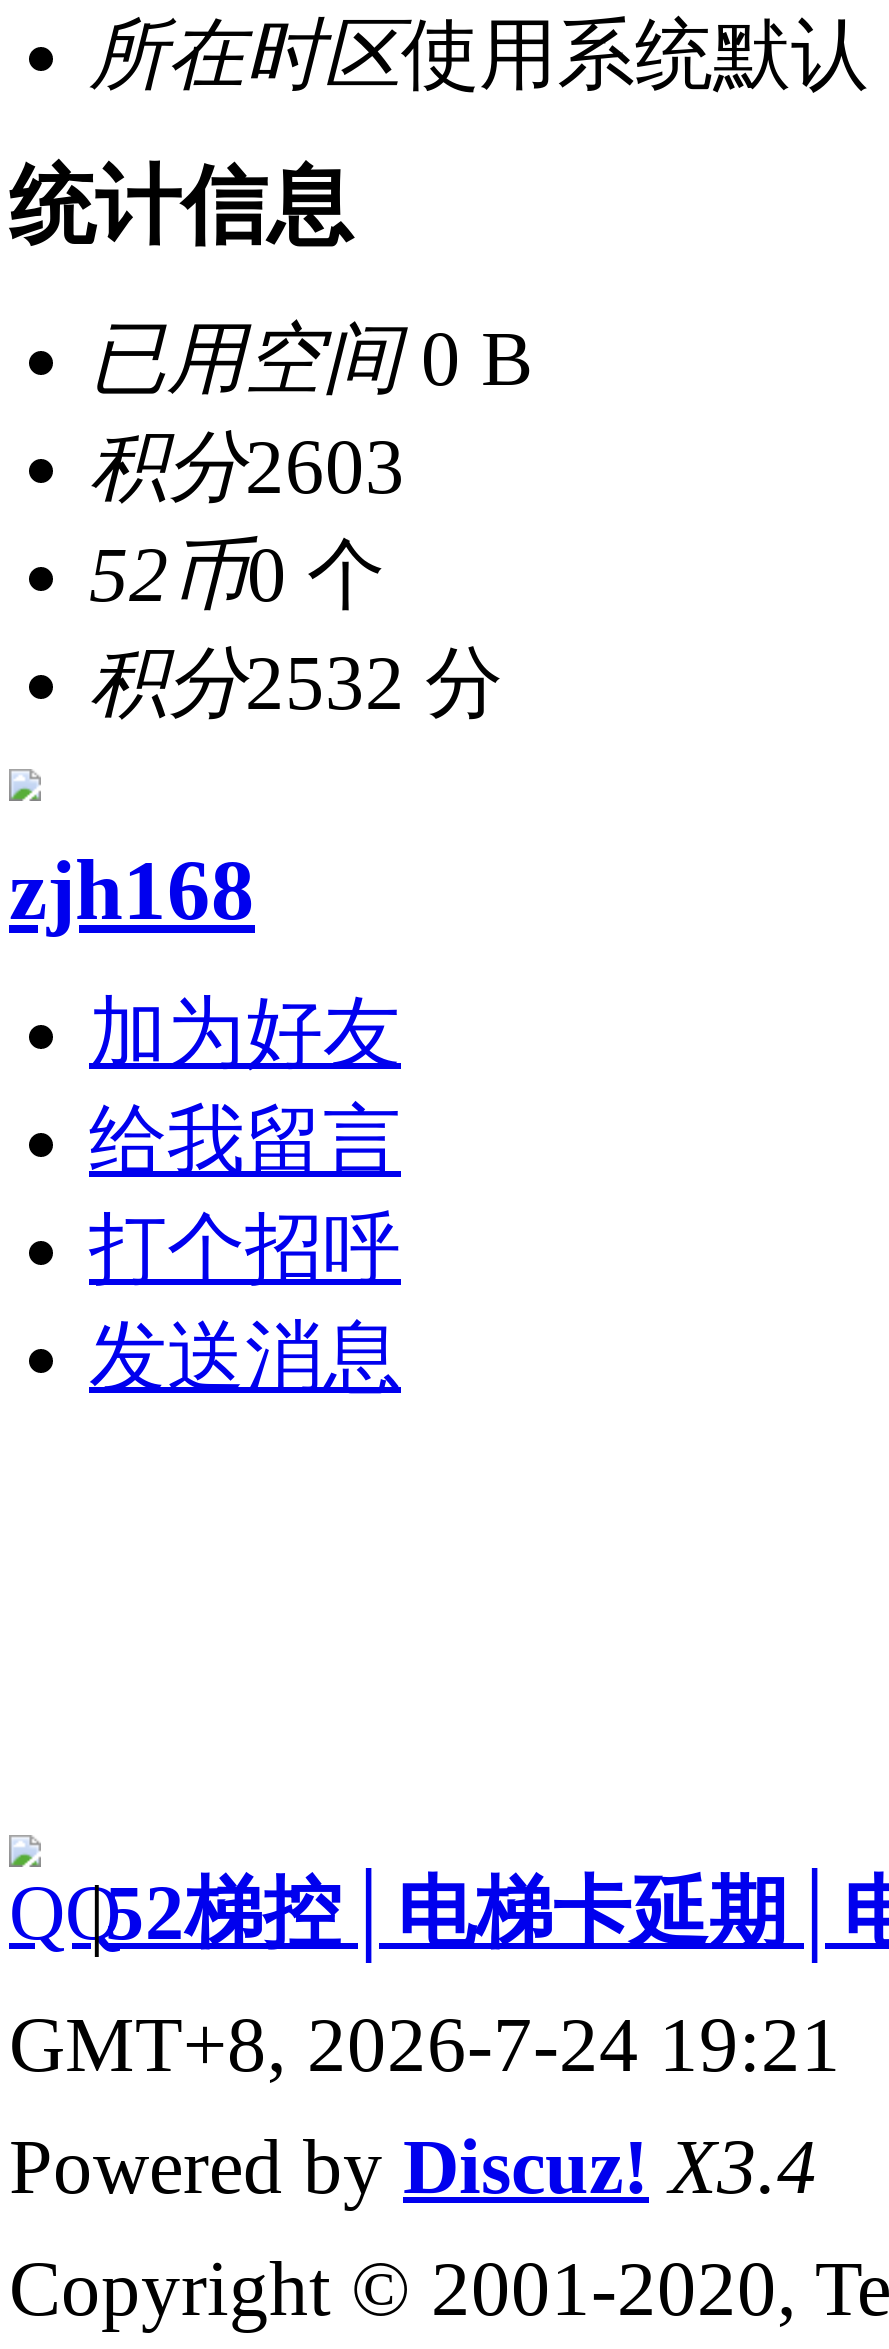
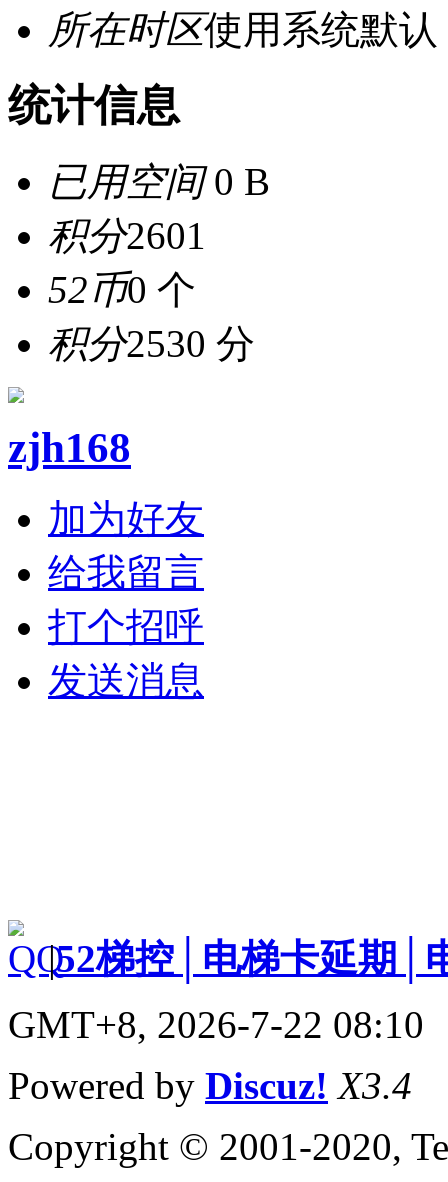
- 积分2603
+ 积分2601

- 积分2532 分
+ 积分2530 分

- GMT+8, 2026-7-24 19:21
+ GMT+8, 2026-7-22 08:10
